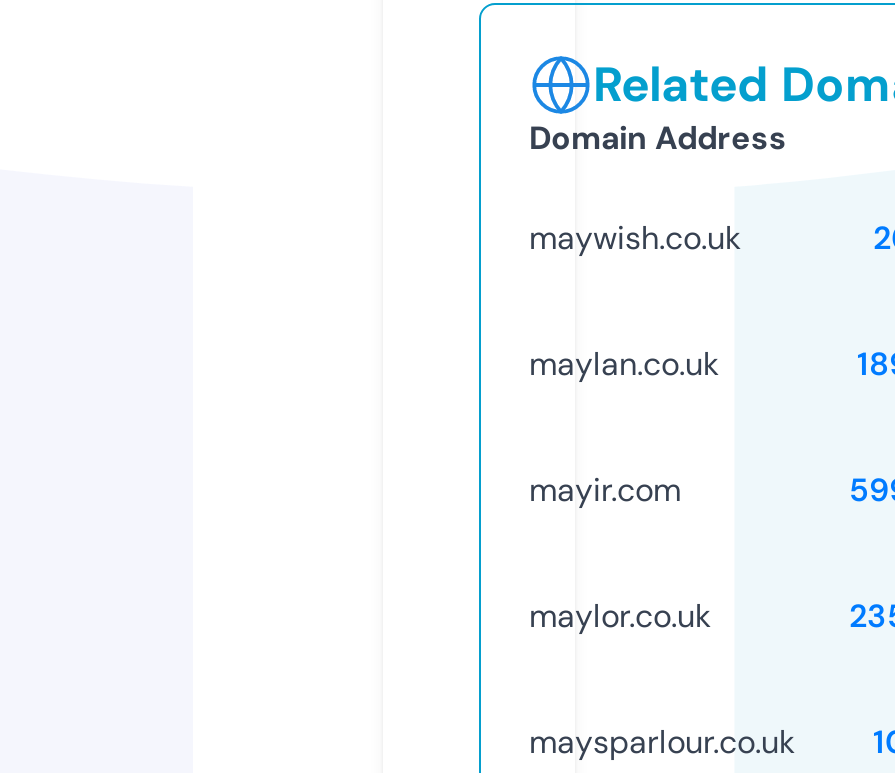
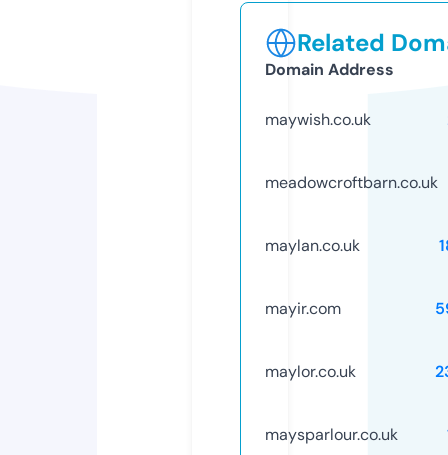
+ meadowcroftbarn.co.uk
